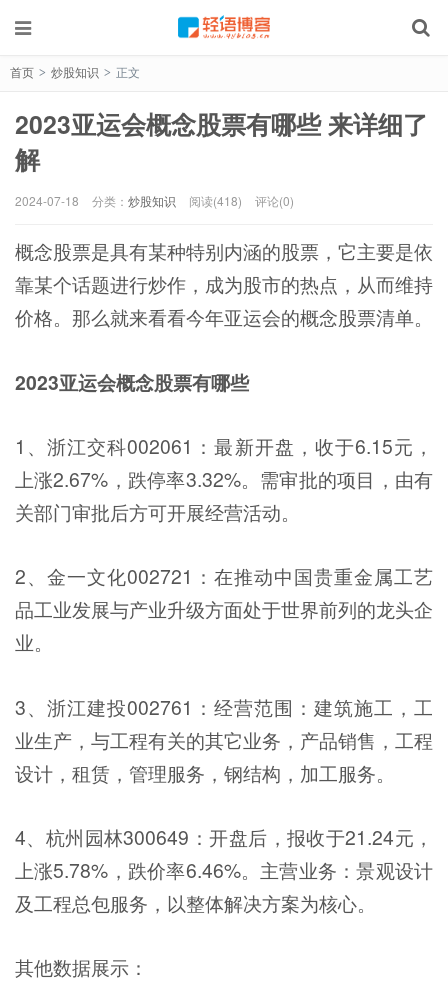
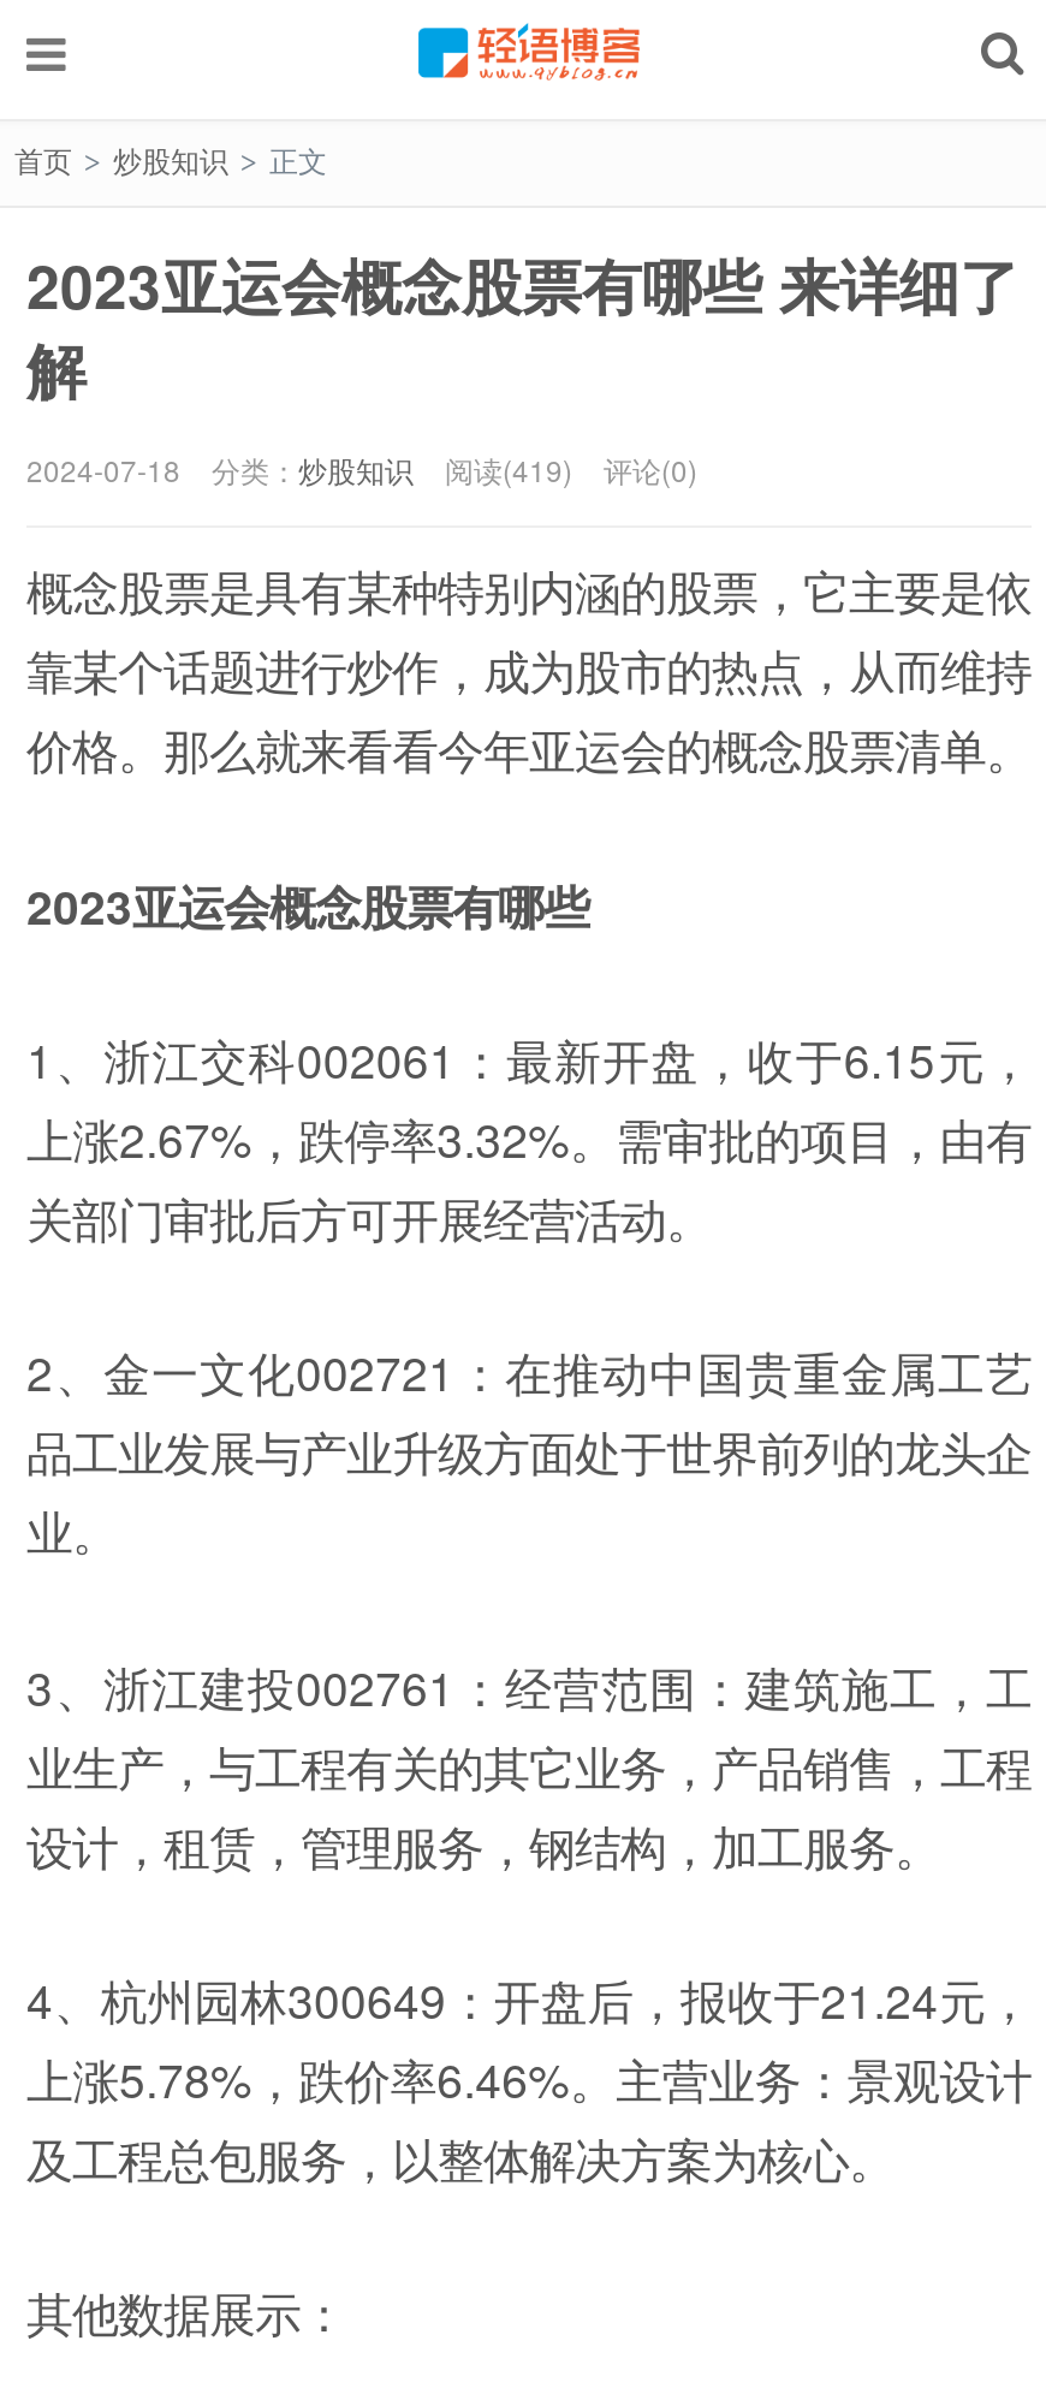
- 2024-07-18 分类：炒股知识 阅读(418) 评论(0)
+ 2024-07-18 分类：炒股知识 阅读(419) 评论(0)
